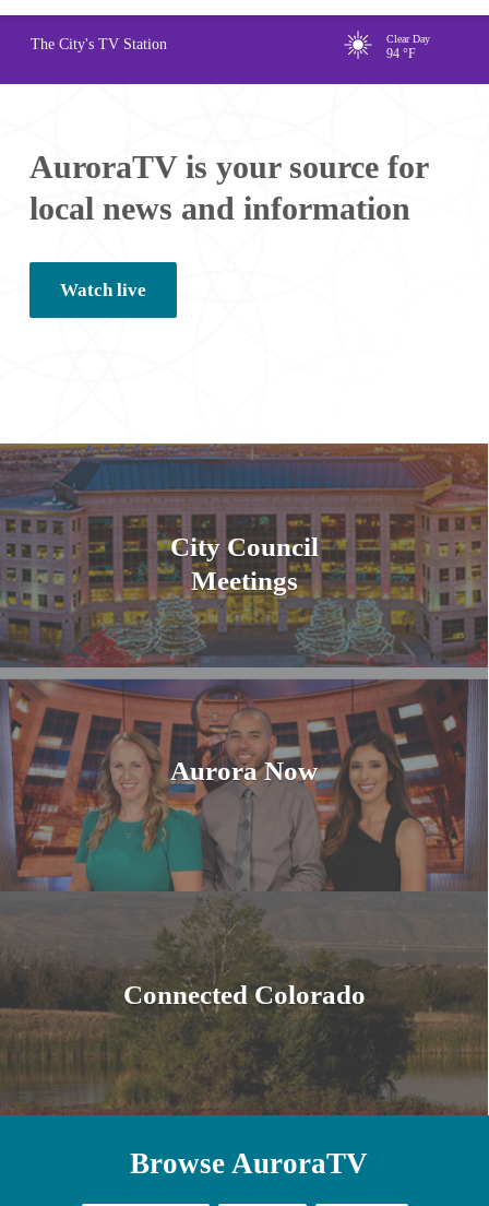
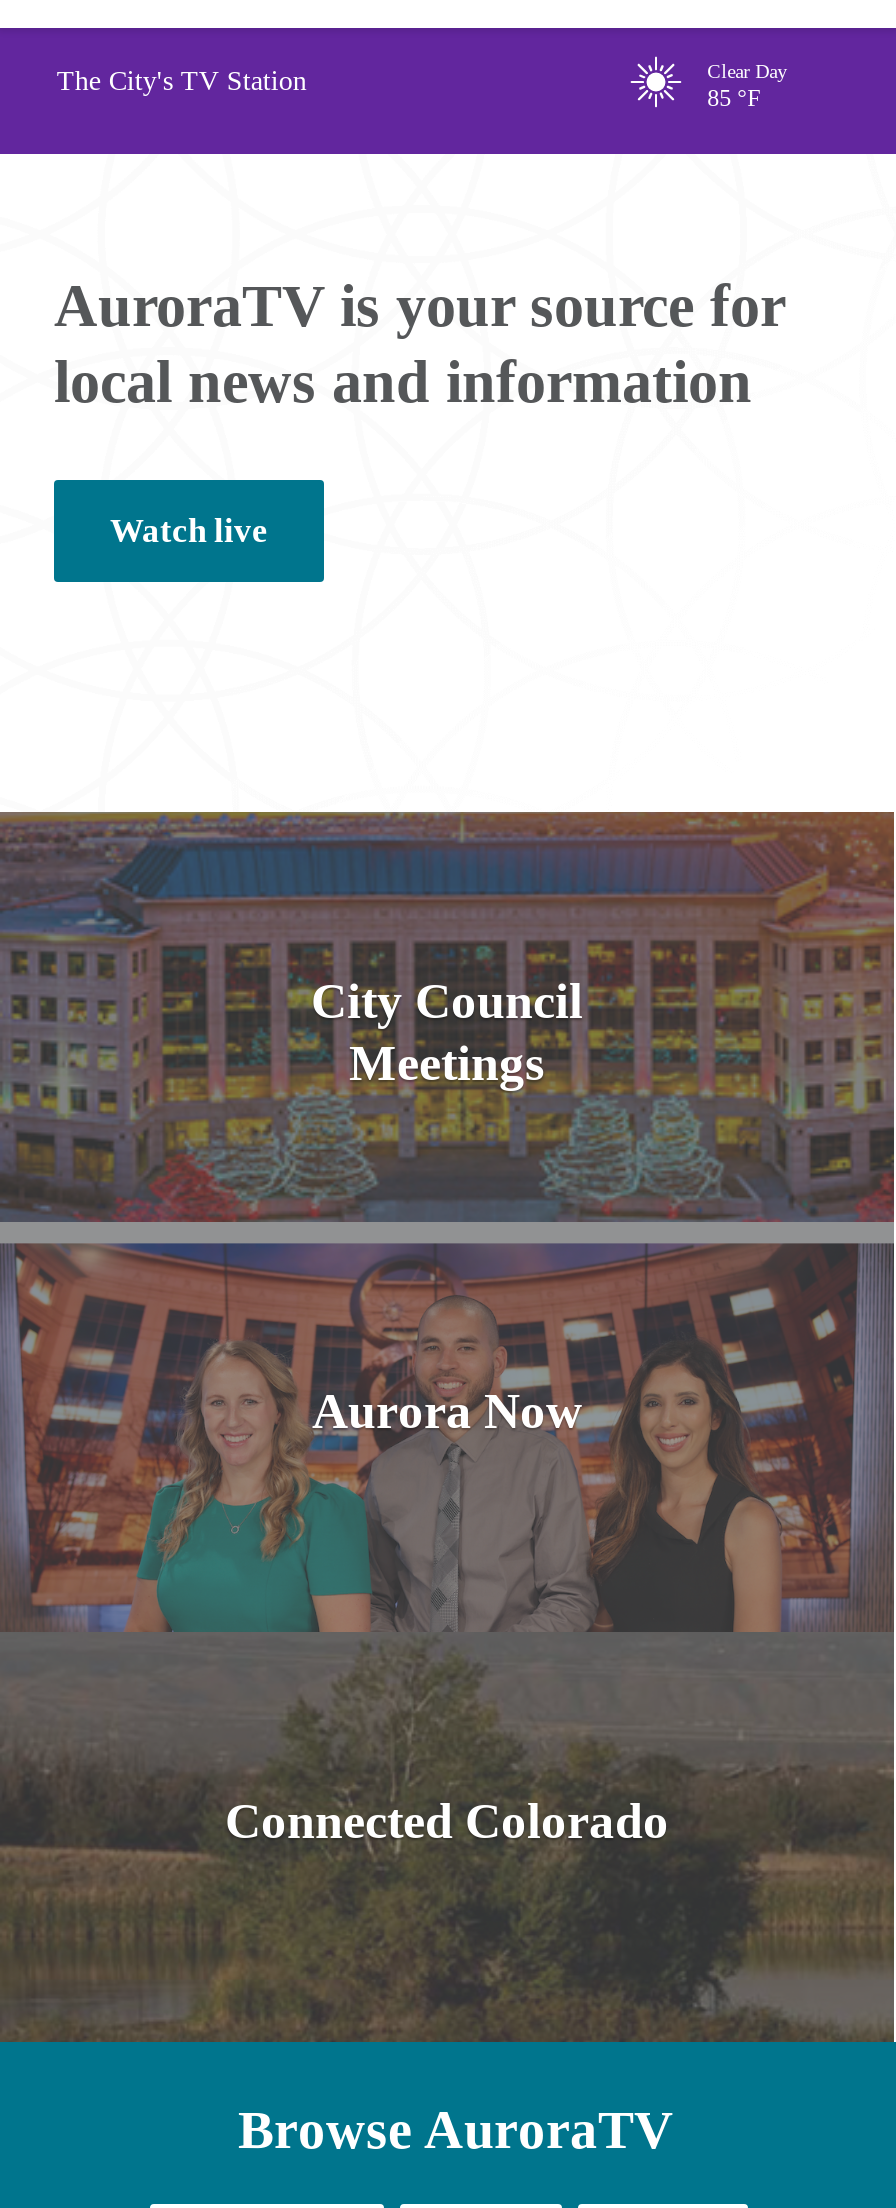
- 94 °F
+ 85 °F
